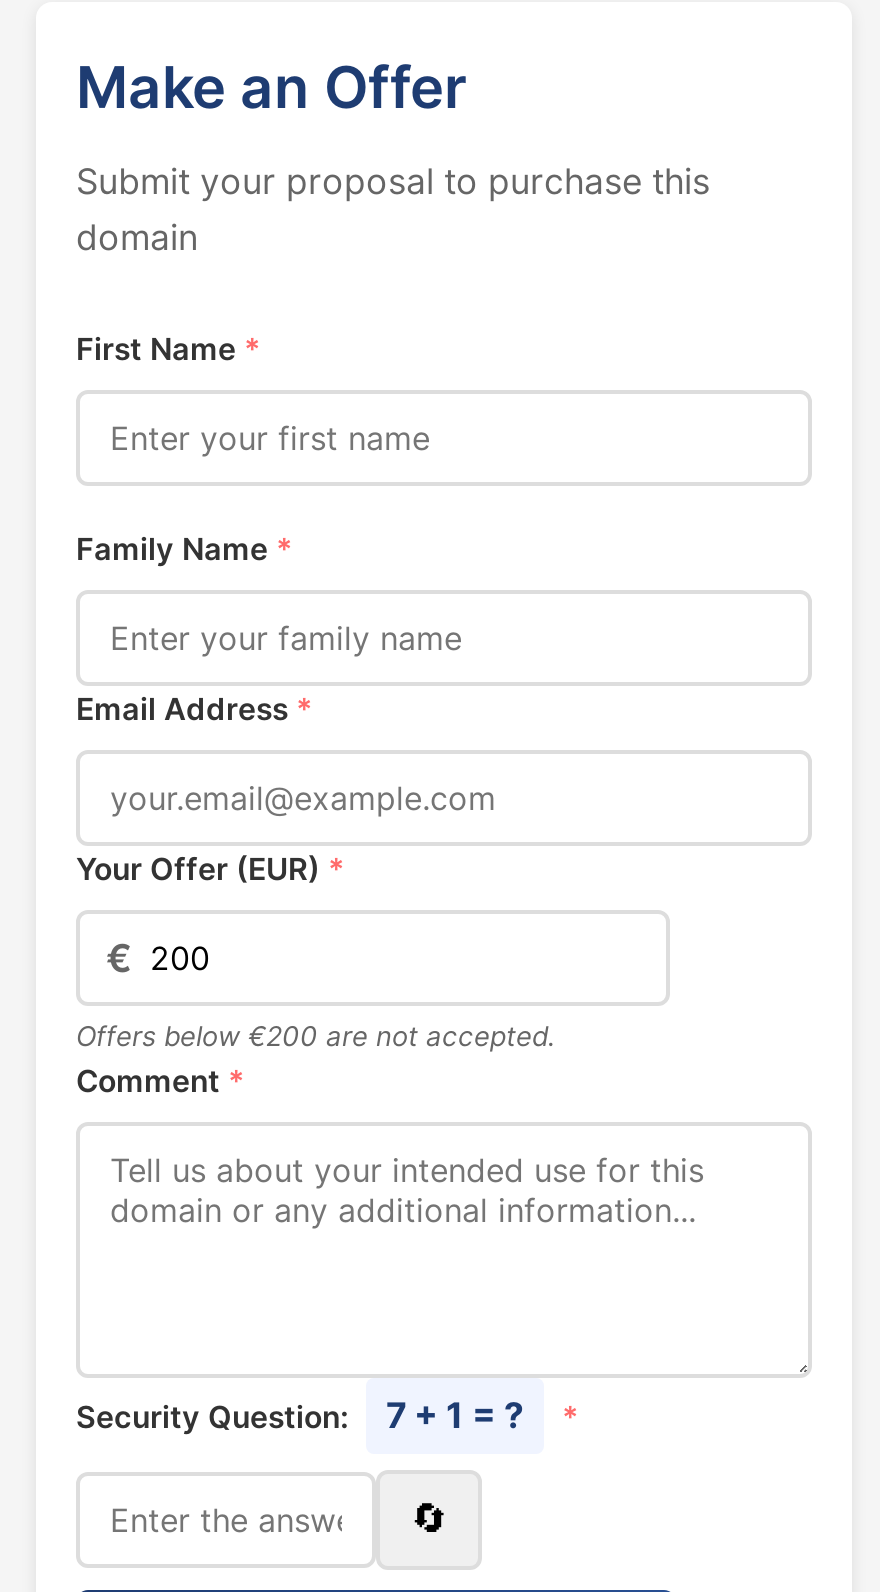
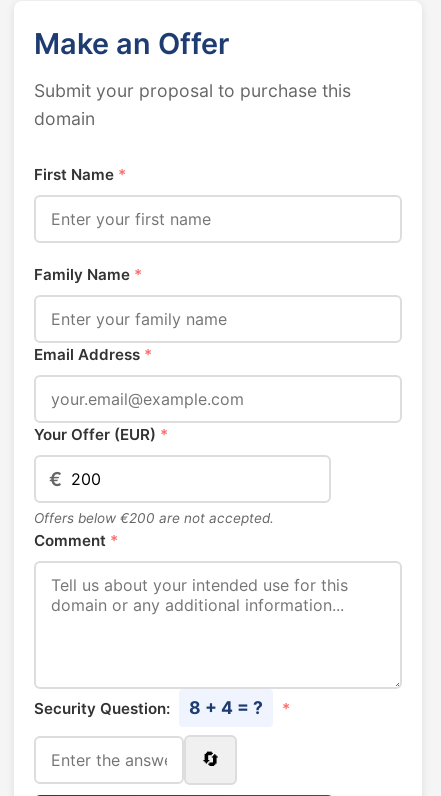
- 7 + 1 = ?
+ 8 + 4 = ?
